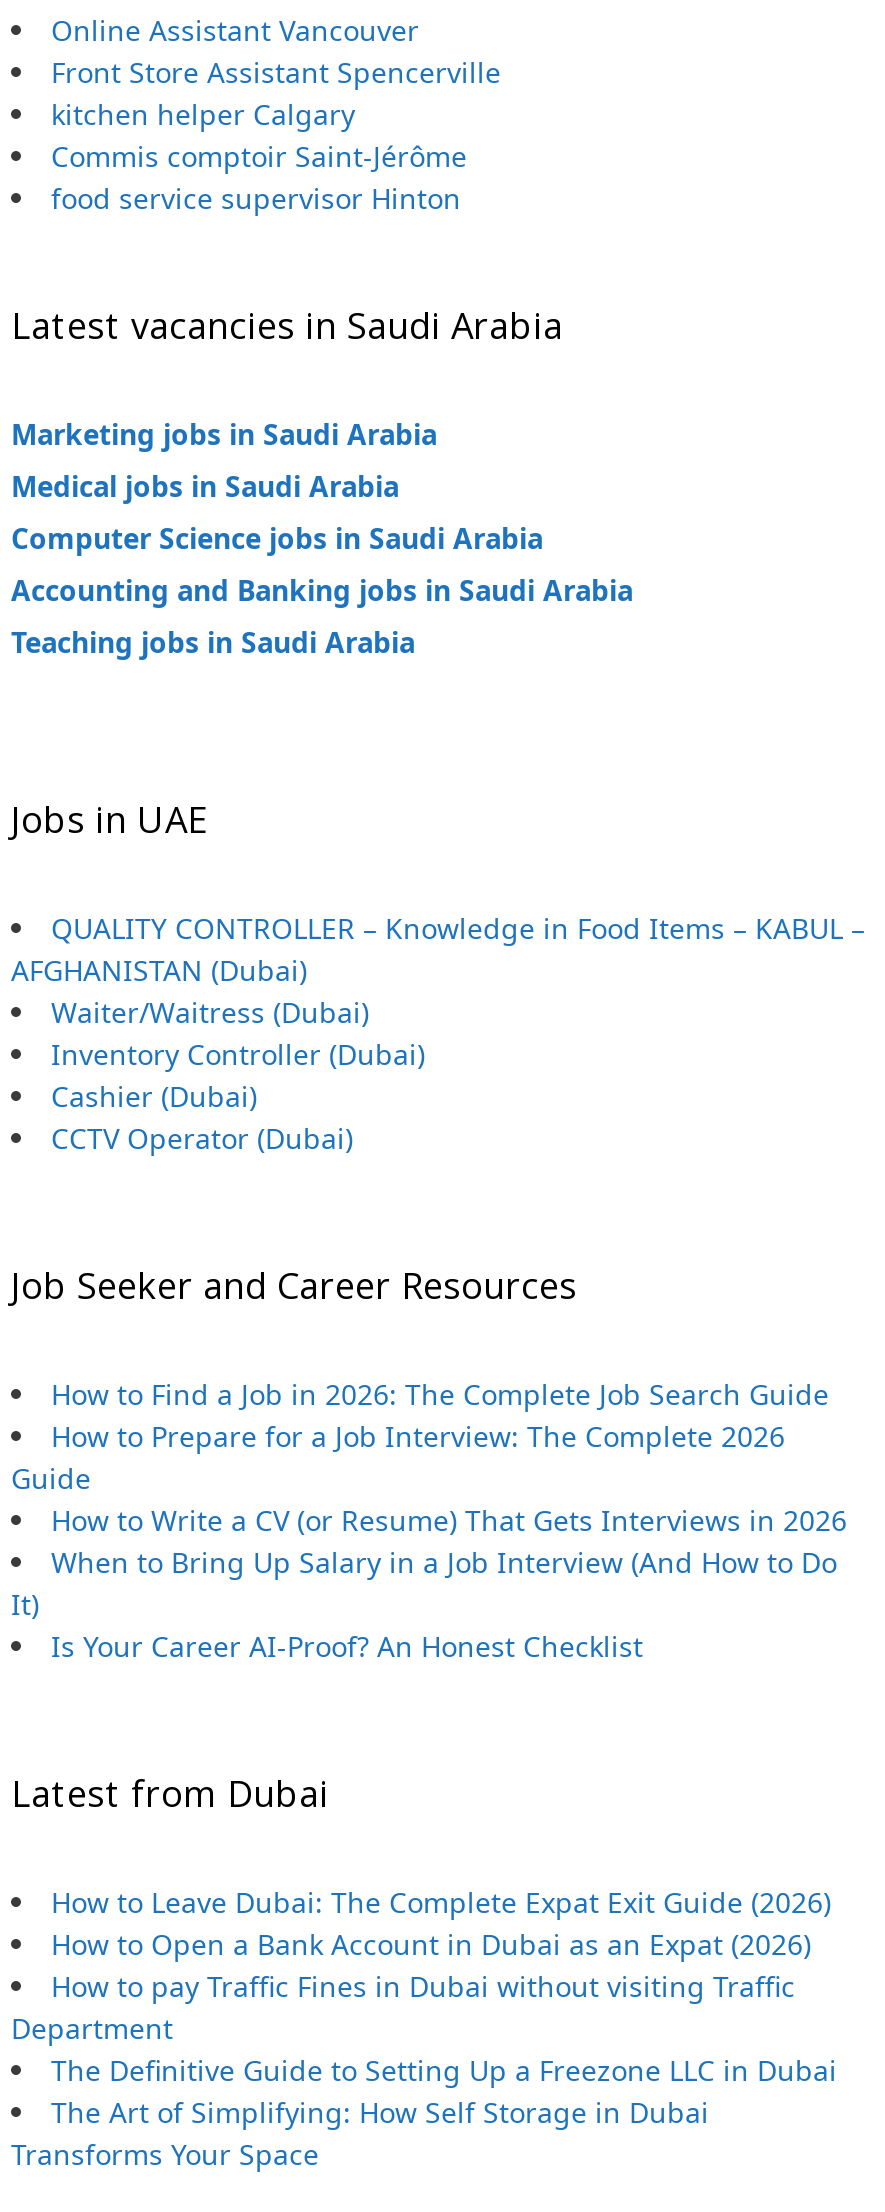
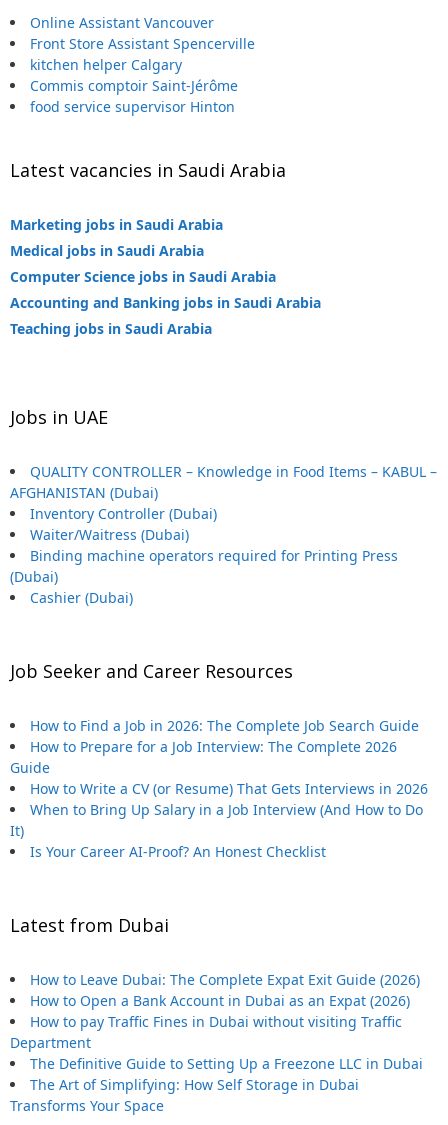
moved down: Waiter/Waitress (Dubai)

moved up: Inventory Controller (Dubai)

+ Binding machine operators required for Printing Press
+ (Dubai)

moved down: Cashier (Dubai)

- CCTV Operator (Dubai)
